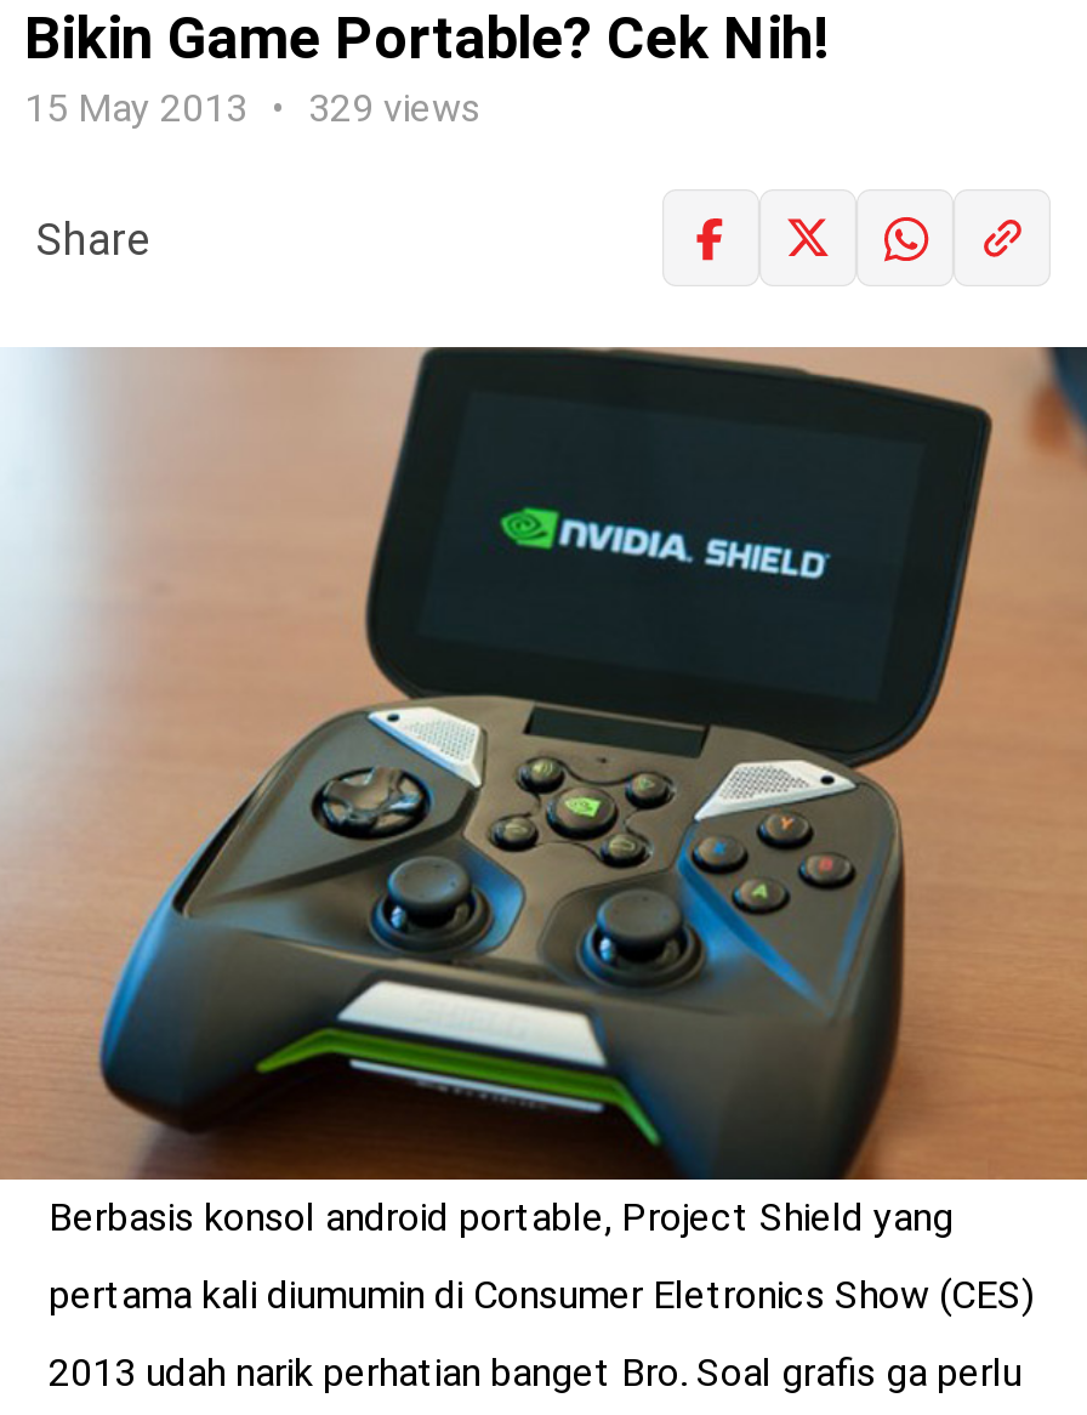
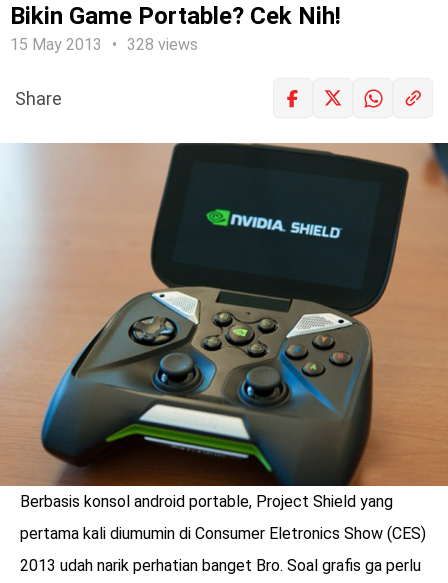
- 15 May 2013 329 views
+ 15 May 2013 328 views
